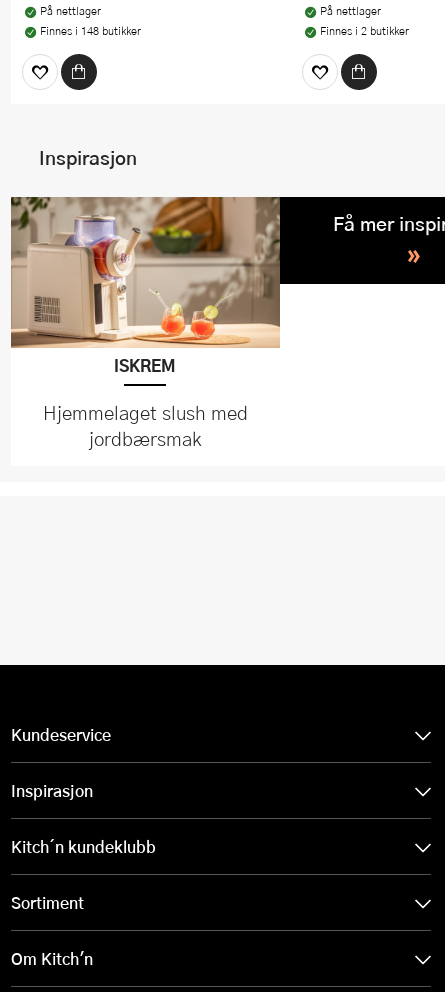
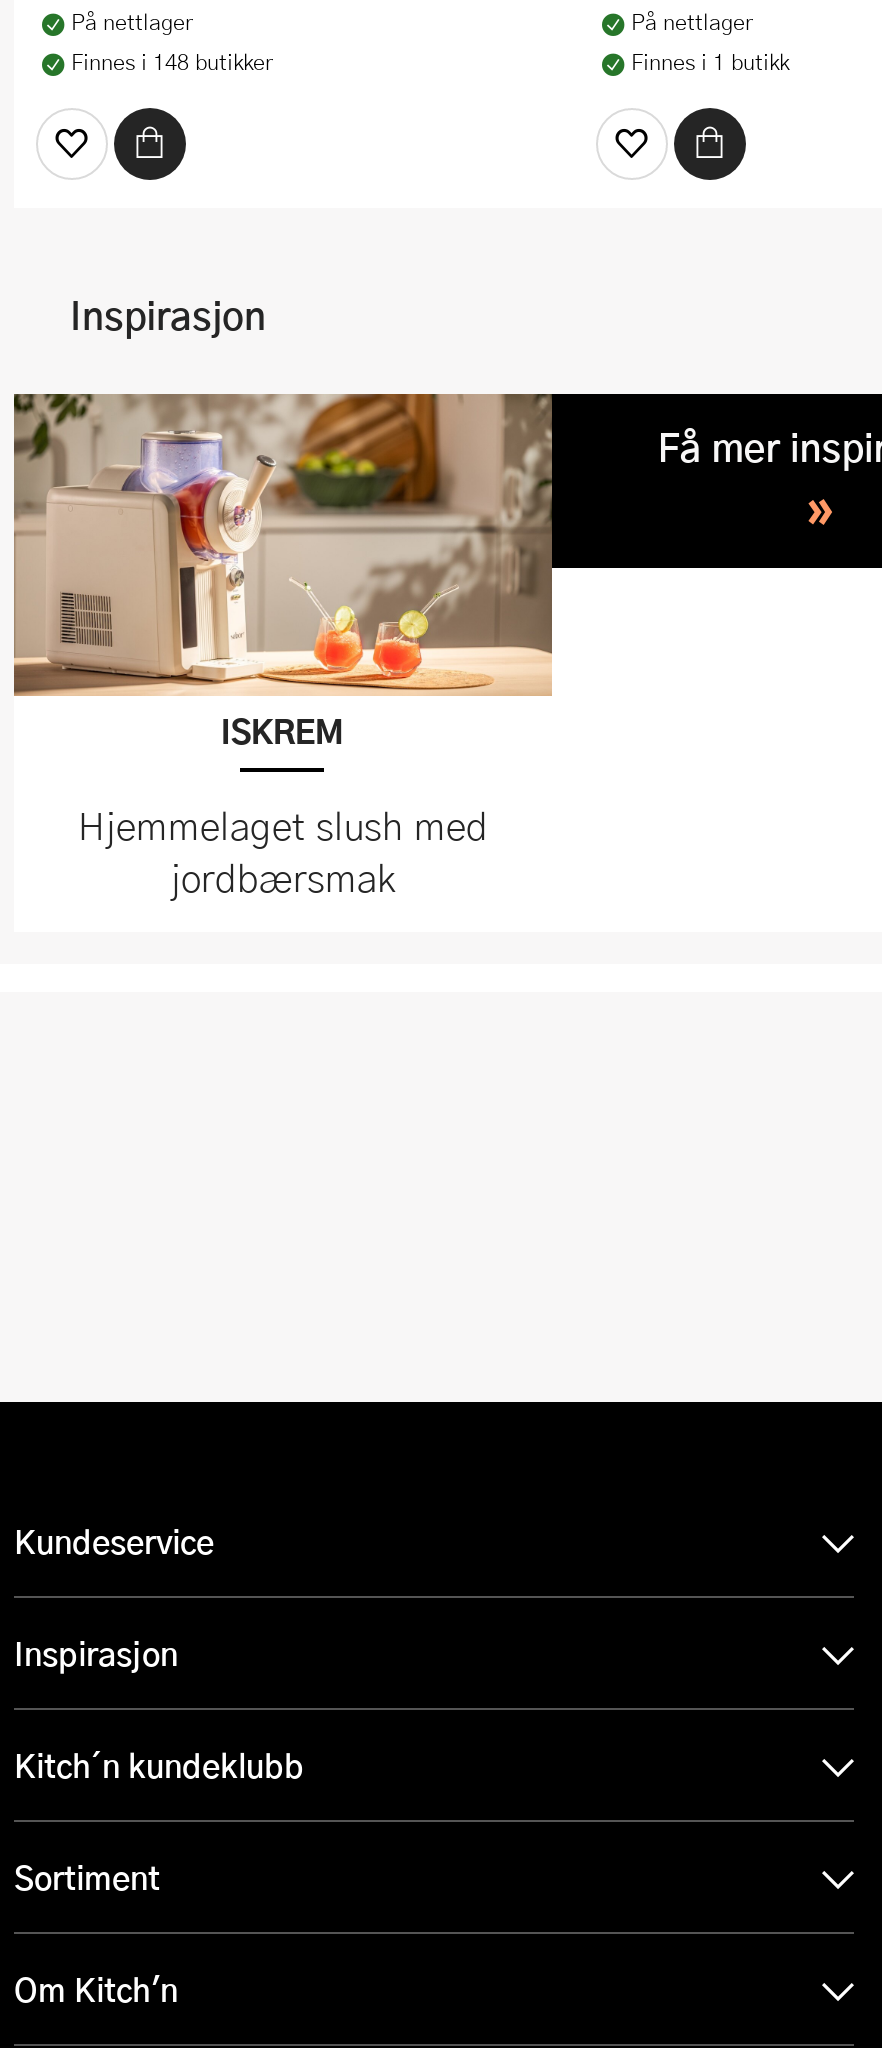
- Finnes i 2 butikker
+ Finnes i 1 butikk
